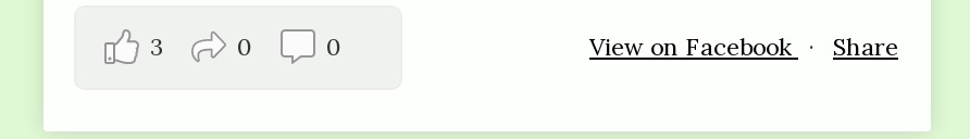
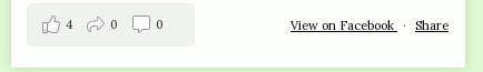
- 3
+ 4
